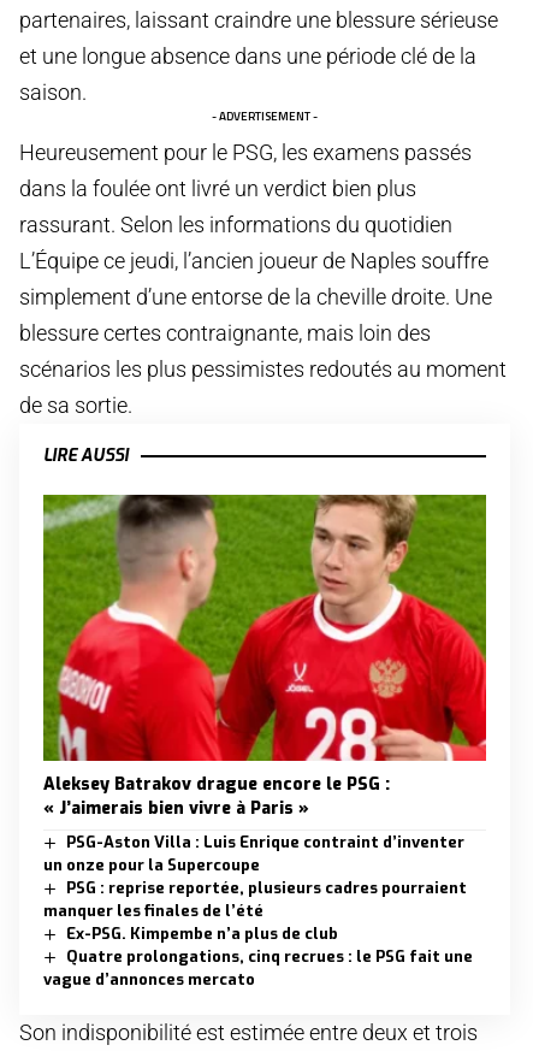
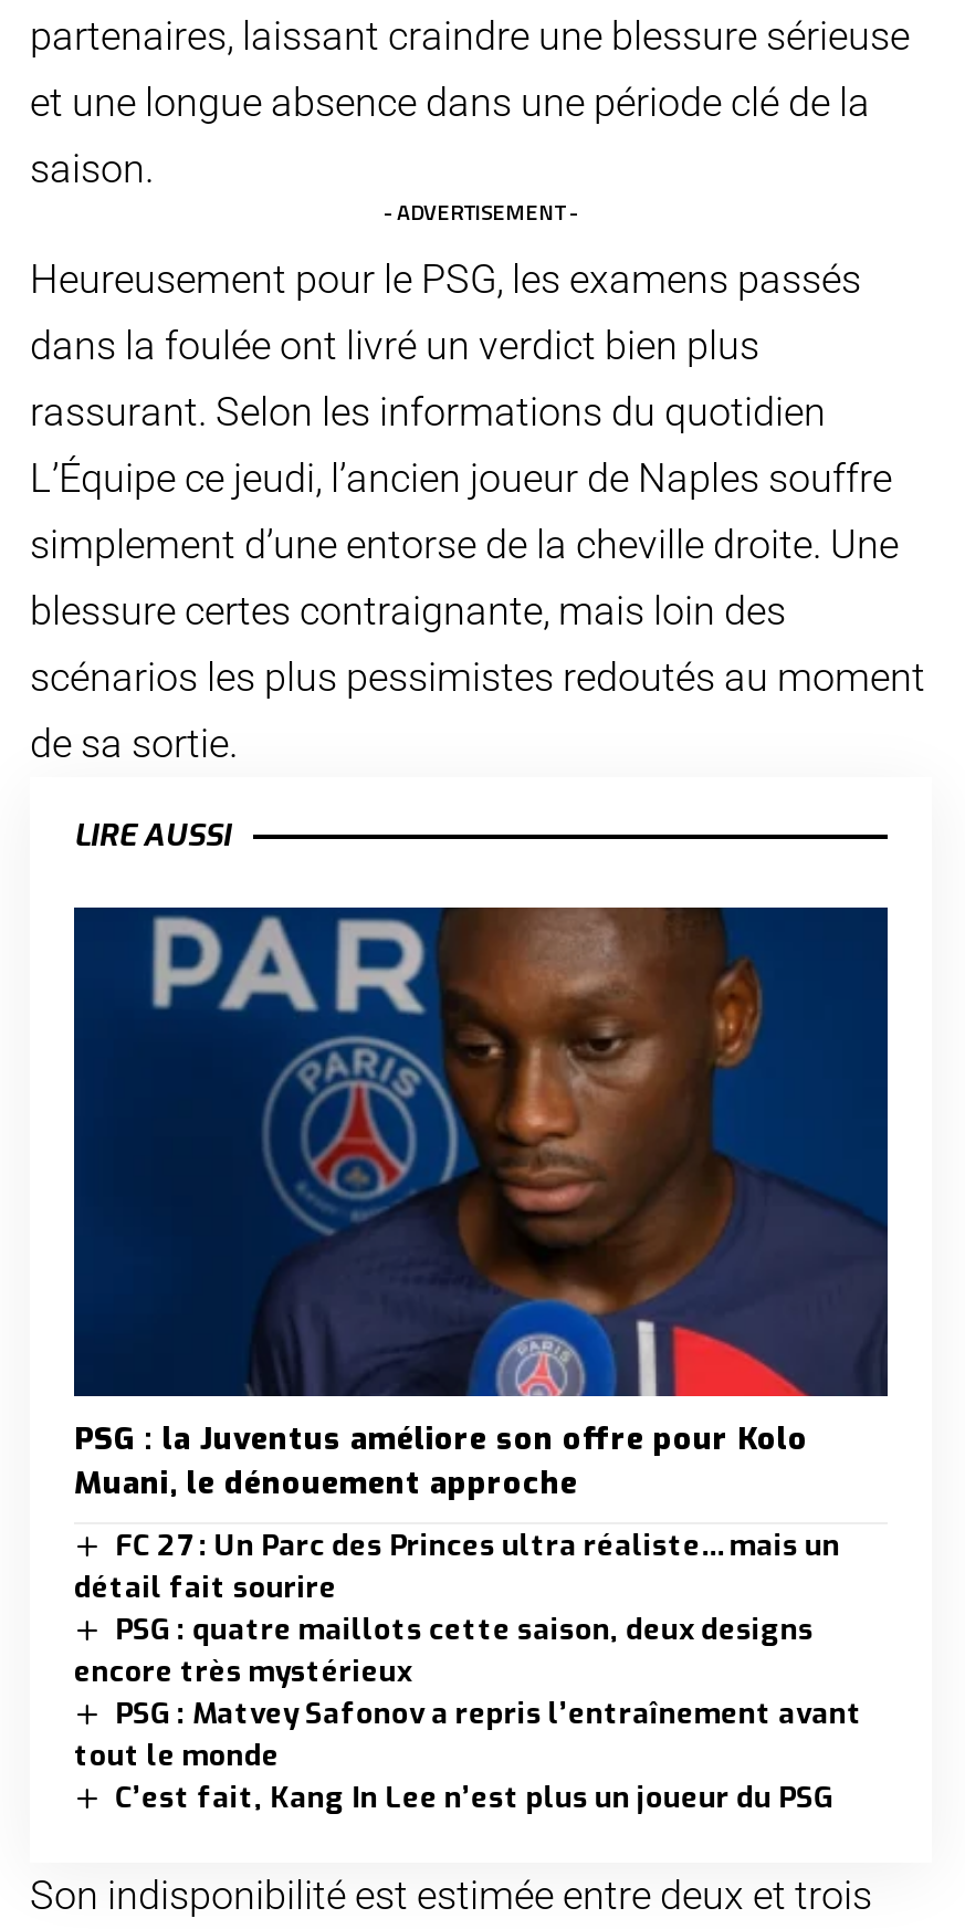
- [image]
- Aleksey Batrakov drague encore le PSG :
- « J’aimerais bien vivre à Paris »
+ [image]
+ PSG : la Juventus améliore son offre pour Kolo
+ Muani, le dénouement approche

- PSG-Aston Villa : Luis Enrique contraint d’inventer
- un onze pour la Supercoupe
- PSG : reprise reportée, plusieurs cadres pourraient
- manquer les finales de l’été
- Ex-PSG. Kimpembe n’a plus de club
- Quatre prolongations, cinq recrues : le PSG fait une
- vague d’annonces mercato
+ FC 27 : Un Parc des Princes ultra réaliste… mais un
+ détail fait sourire
+ PSG : quatre maillots cette saison, deux designs
+ encore très mystérieux
+ PSG : Matvey Safonov a repris l’entraînement avant
+ tout le monde
+ C’est fait, Kang In Lee n’est plus un joueur du PSG
